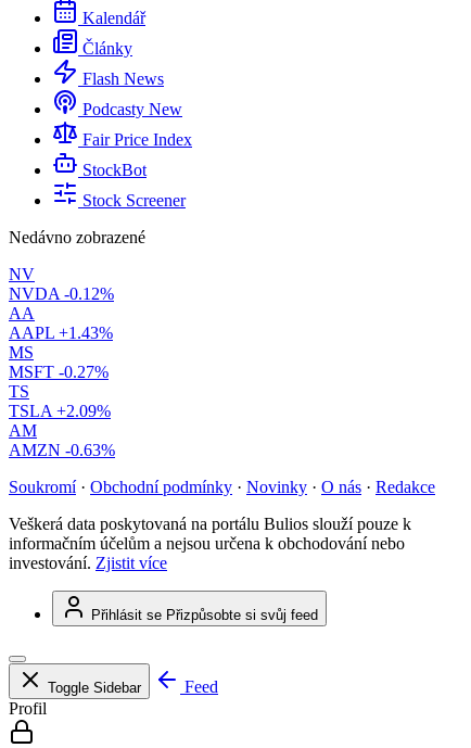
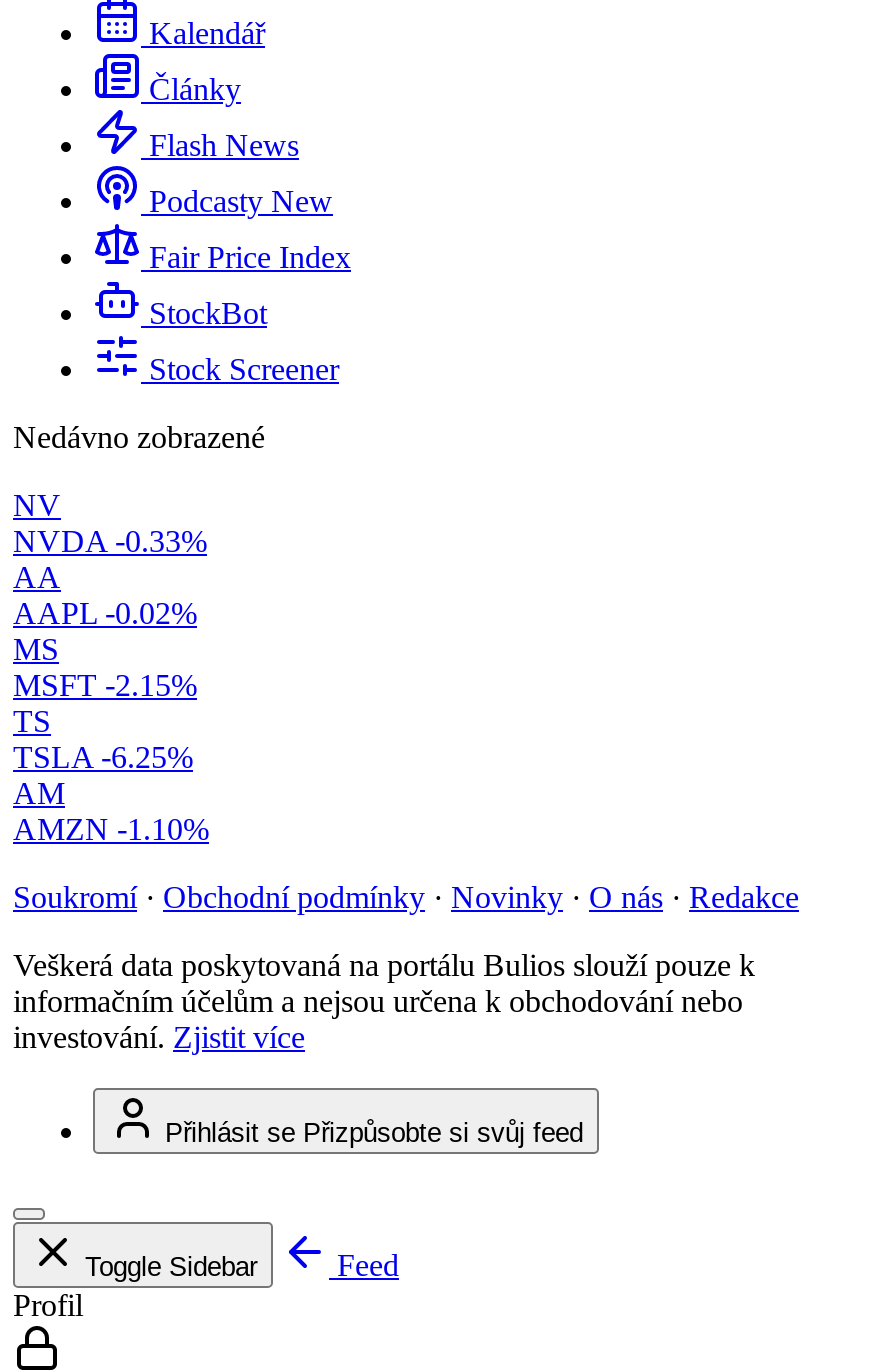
- NVDA -0.12%
+ NVDA -0.33%

- AAPL +1.43%
+ AAPL -0.02%

- MSFT -0.27%
+ MSFT -2.15%

- TSLA +2.09%
+ TSLA -6.25%

- AMZN -0.63%
+ AMZN -1.10%
